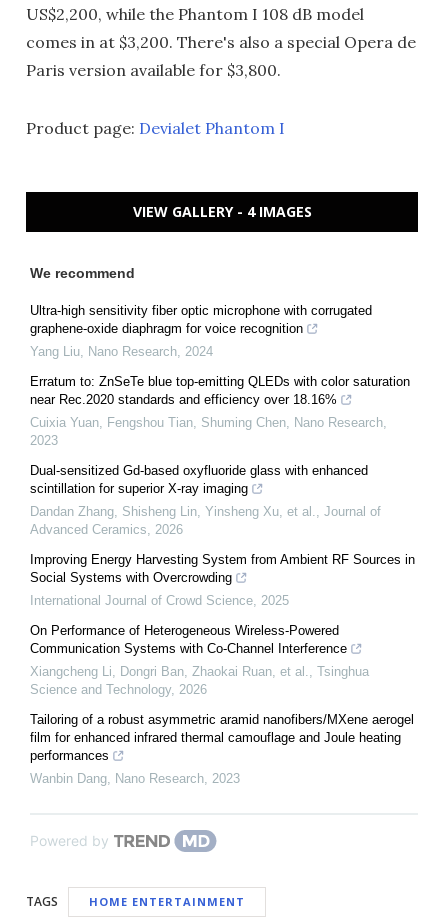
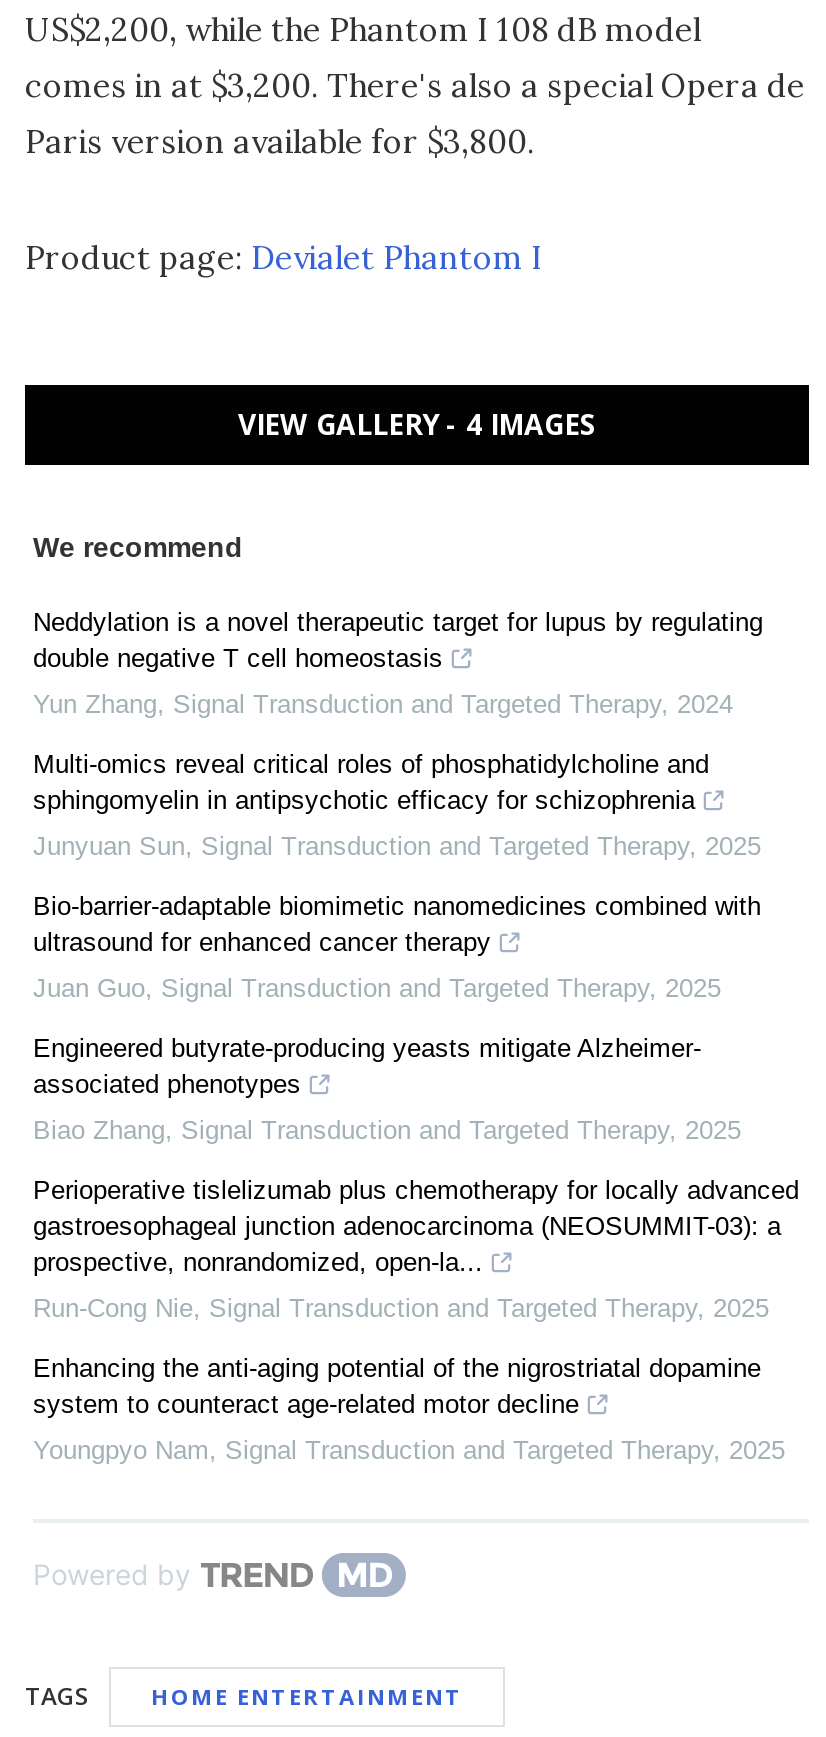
- Ultra-high sensitivity fiber optic microphone with corrugated
- graphene-oxide diaphragm for voice recognition
+ Neddylation is a novel therapeutic target for lupus by regulating
+ double negative T cell homeostasis

- Yang Liu, Nano Research, 2024
+ Yun Zhang, Signal Transduction and Targeted Therapy, 2024

- Erratum to: ZnSeTe blue top-emitting QLEDs with color saturation
- near Rec.2020 standards and efficiency over 18.16%
+ Multi-omics reveal critical roles of phosphatidylcholine and
+ sphingomyelin in antipsychotic efficacy for schizophrenia

- Cuixia Yuan, Fengshou Tian, Shuming Chen, Nano Research,
- 2023
+ Junyuan Sun, Signal Transduction and Targeted Therapy, 2025

- Dual-sensitized Gd-based oxyfluoride glass with enhanced
- scintillation for superior X-ray imaging
+ Bio-barrier-adaptable biomimetic nanomedicines combined with
+ ultrasound for enhanced cancer therapy

- Dandan Zhang, Shisheng Lin, Yinsheng Xu, et al., Journal of
- Advanced Ceramics, 2026
+ Juan Guo, Signal Transduction and Targeted Therapy, 2025

- Improving Energy Harvesting System from Ambient RF Sources in
- Social Systems with Overcrowding
+ Engineered butyrate-producing yeasts mitigate Alzheimer-
+ associated phenotypes

- International Journal of Crowd Science, 2025
+ Biao Zhang, Signal Transduction and Targeted Therapy, 2025

- On Performance of Heterogeneous Wireless-Powered
- Communication Systems with Co-Channel Interference
+ Perioperative tislelizumab plus chemotherapy for locally advanced
+ gastroesophageal junction adenocarcinoma (NEOSUMMIT-03): a
+ prospective, nonrandomized, open-la...

- Xiangcheng Li, Dongri Ban, Zhaokai Ruan, et al., Tsinghua
- Science and Technology, 2026
+ Run-Cong Nie, Signal Transduction and Targeted Therapy, 2025

- Tailoring of a robust asymmetric aramid nanofibers/MXene aerogel
- film for enhanced infrared thermal camouflage and Joule heating
- performances
+ Enhancing the anti-aging potential of the nigrostriatal dopamine
+ system to counteract age-related motor decline

- Wanbin Dang, Nano Research, 2023
+ Youngpyo Nam, Signal Transduction and Targeted Therapy, 2025
